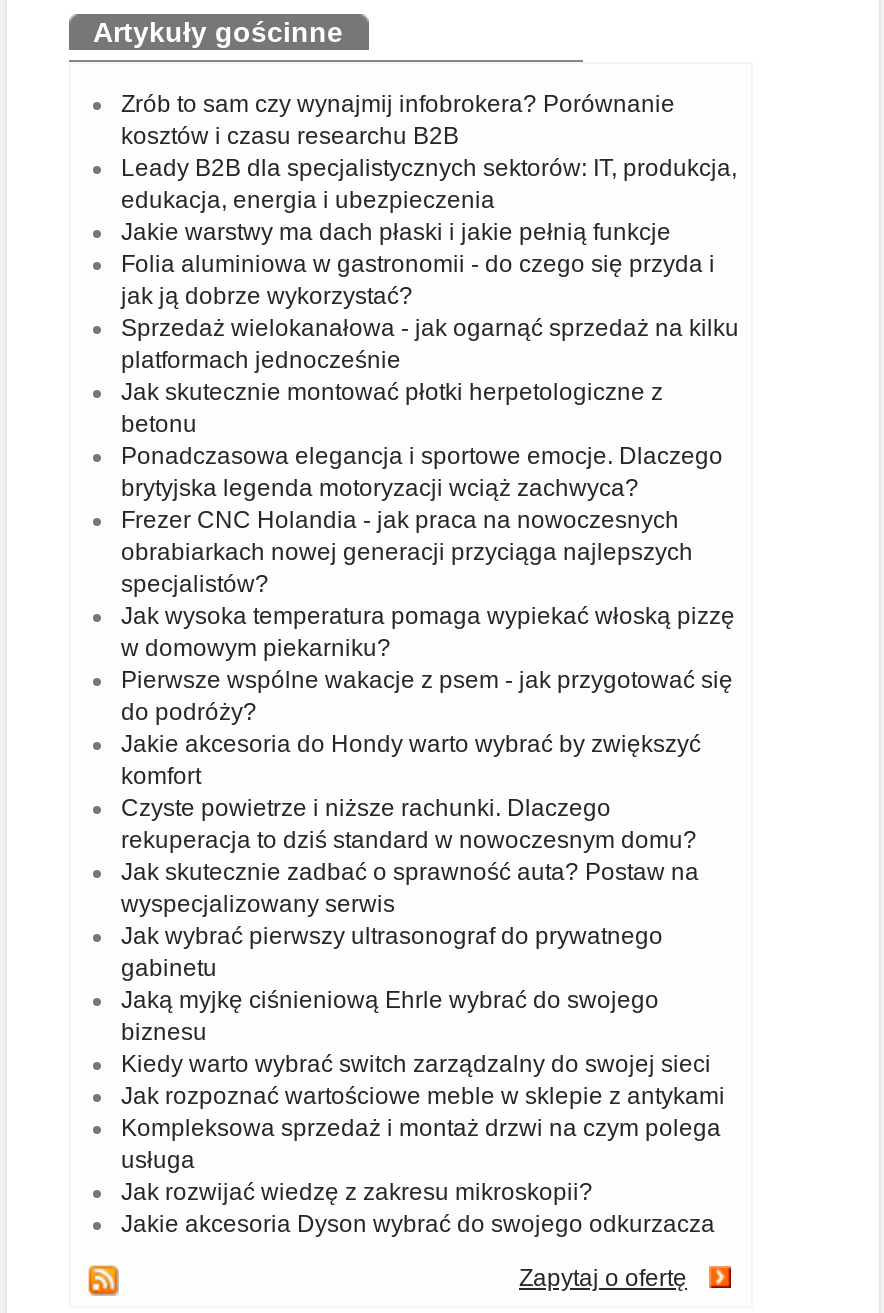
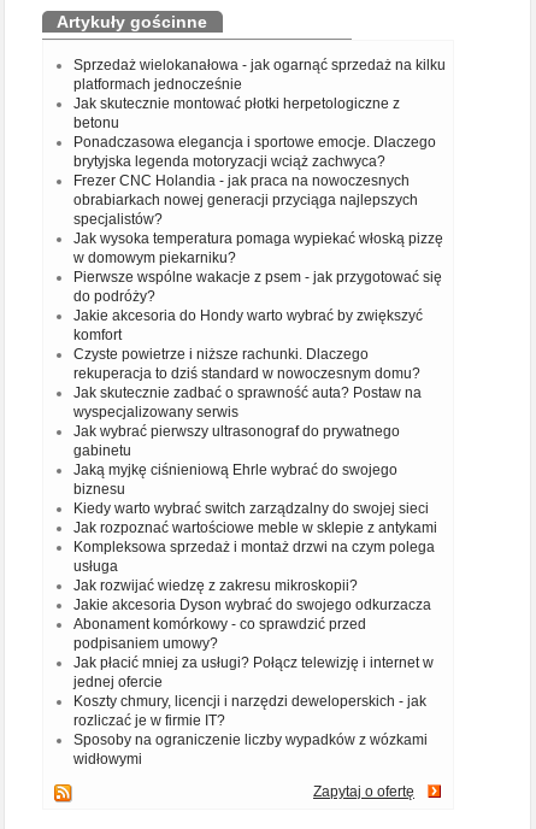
- Zrób to sam czy wynajmij infobrokera? Porównanie
- kosztów i czasu researchu B2B
- Leady B2B dla specjalistycznych sektorów: IT, produkcja,
- edukacja, energia i ubezpieczenia
- Jakie warstwy ma dach płaski i jakie pełnią funkcje
- Folia aluminiowa w gastronomii - do czego się przyda i
- jak ją dobrze wykorzystać?

moved up: Sprzedaż wielokanałowa - jak ogarnąć sprzedaż na kilku | platformach jednocześnie | Jak skutecznie montować płotki herpetologiczne z | ... | Jak rozwijać wiedzę z zakresu mikroskopii? | Jakie akcesoria Dyson wybrać do swojego odkurzacza

+ Abonament komórkowy - co sprawdzić przed
+ podpisaniem umowy?
+ Jak płacić mniej za usługi? Połącz telewizję i internet w
+ jednej ofercie
+ Koszty chmury, licencji i narzędzi deweloperskich - jak
+ rozliczać je w firmie IT?
+ Sposoby na ograniczenie liczby wypadków z wózkami
+ widłowymi
